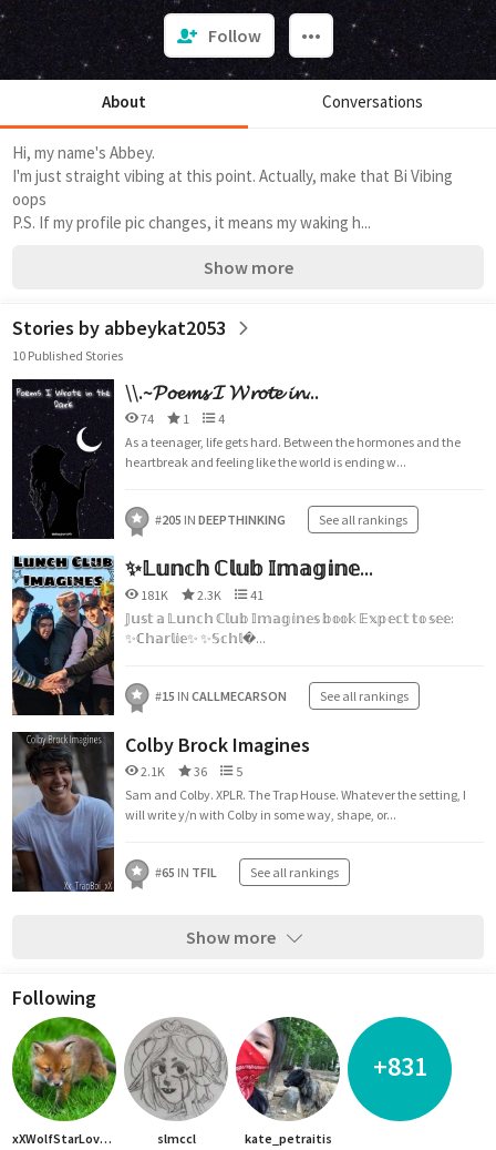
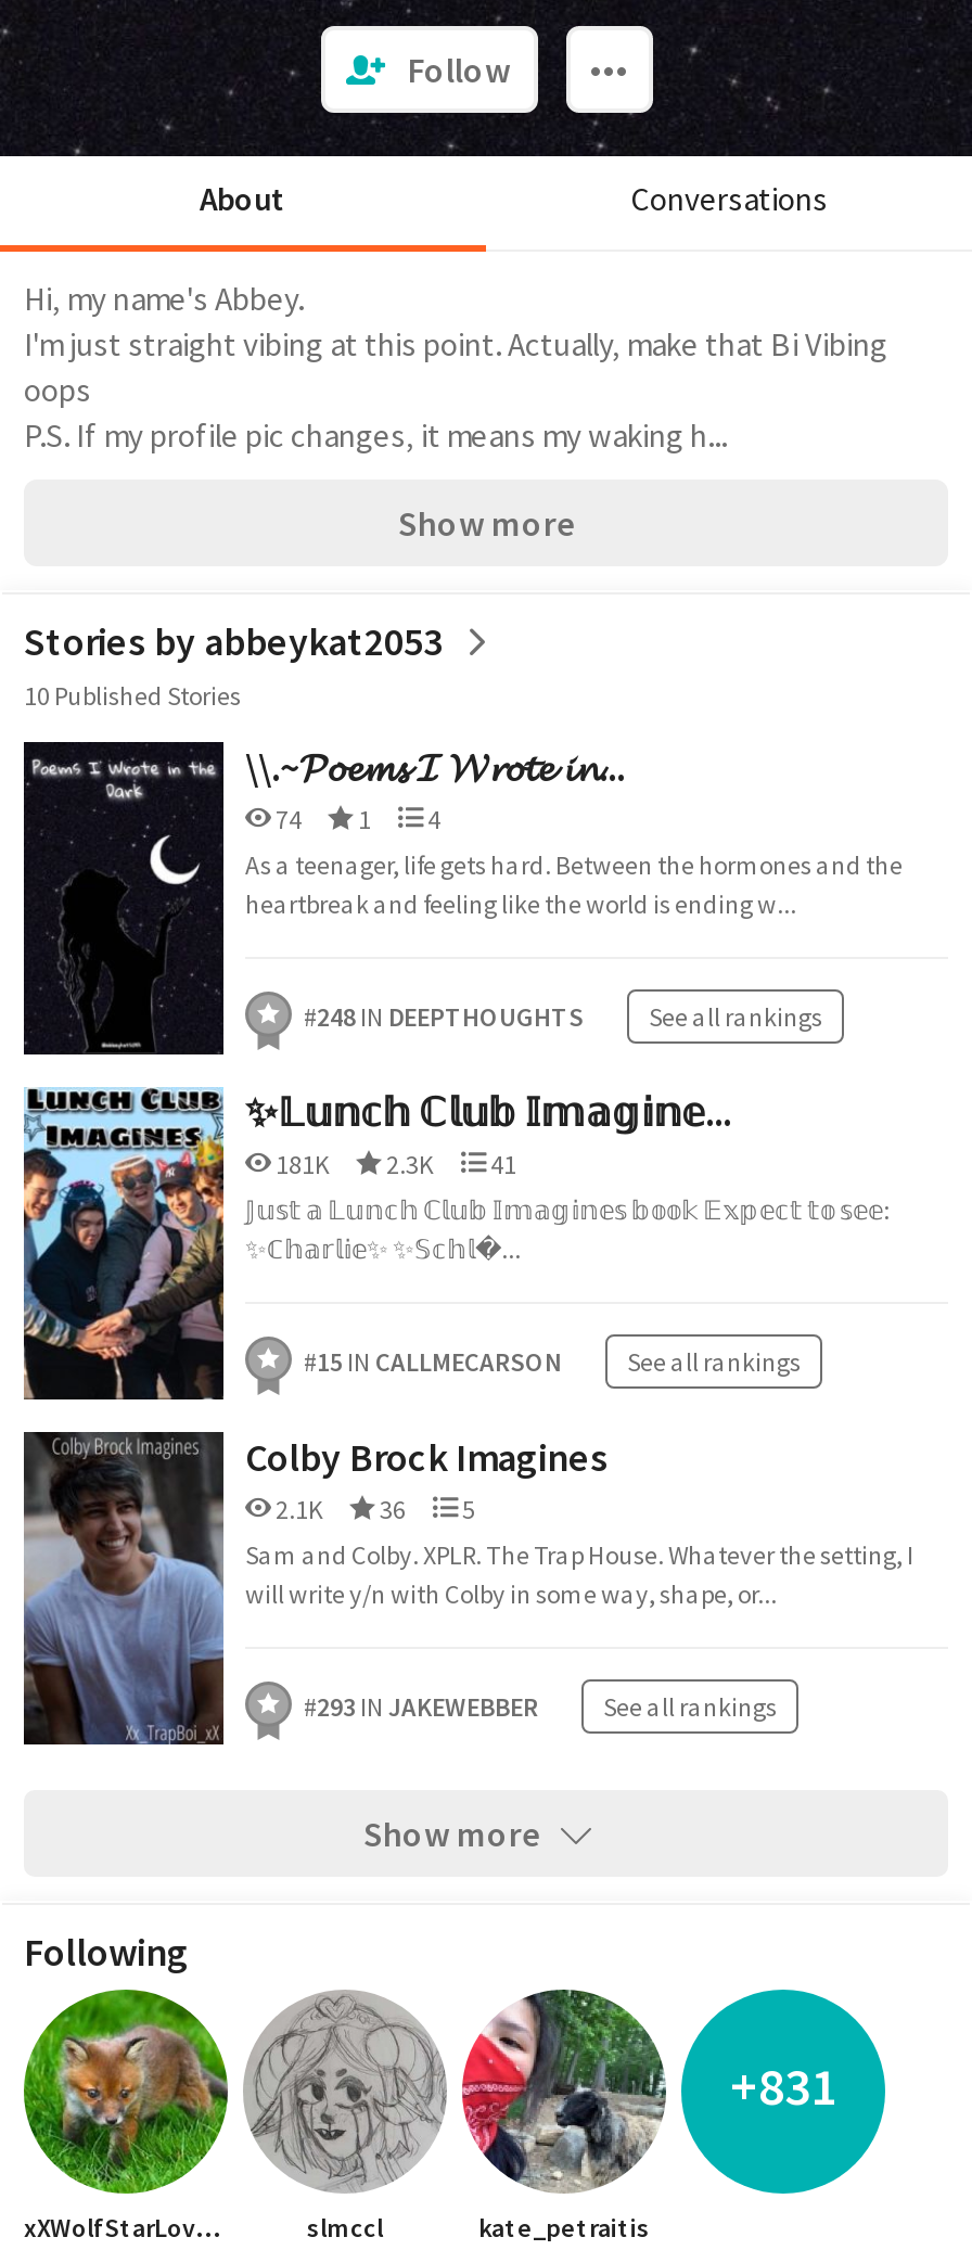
- #205 IN DEEPTHINKING
+ #248 IN DEEPTHOUGHTS

- #65 IN TFIL
+ #293 IN JAKEWEBBER
